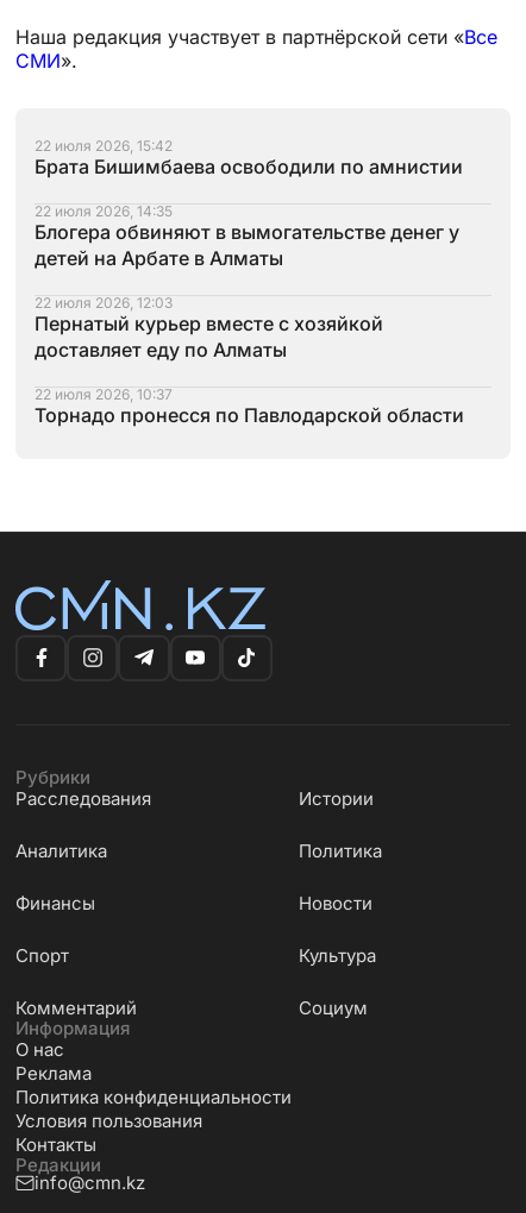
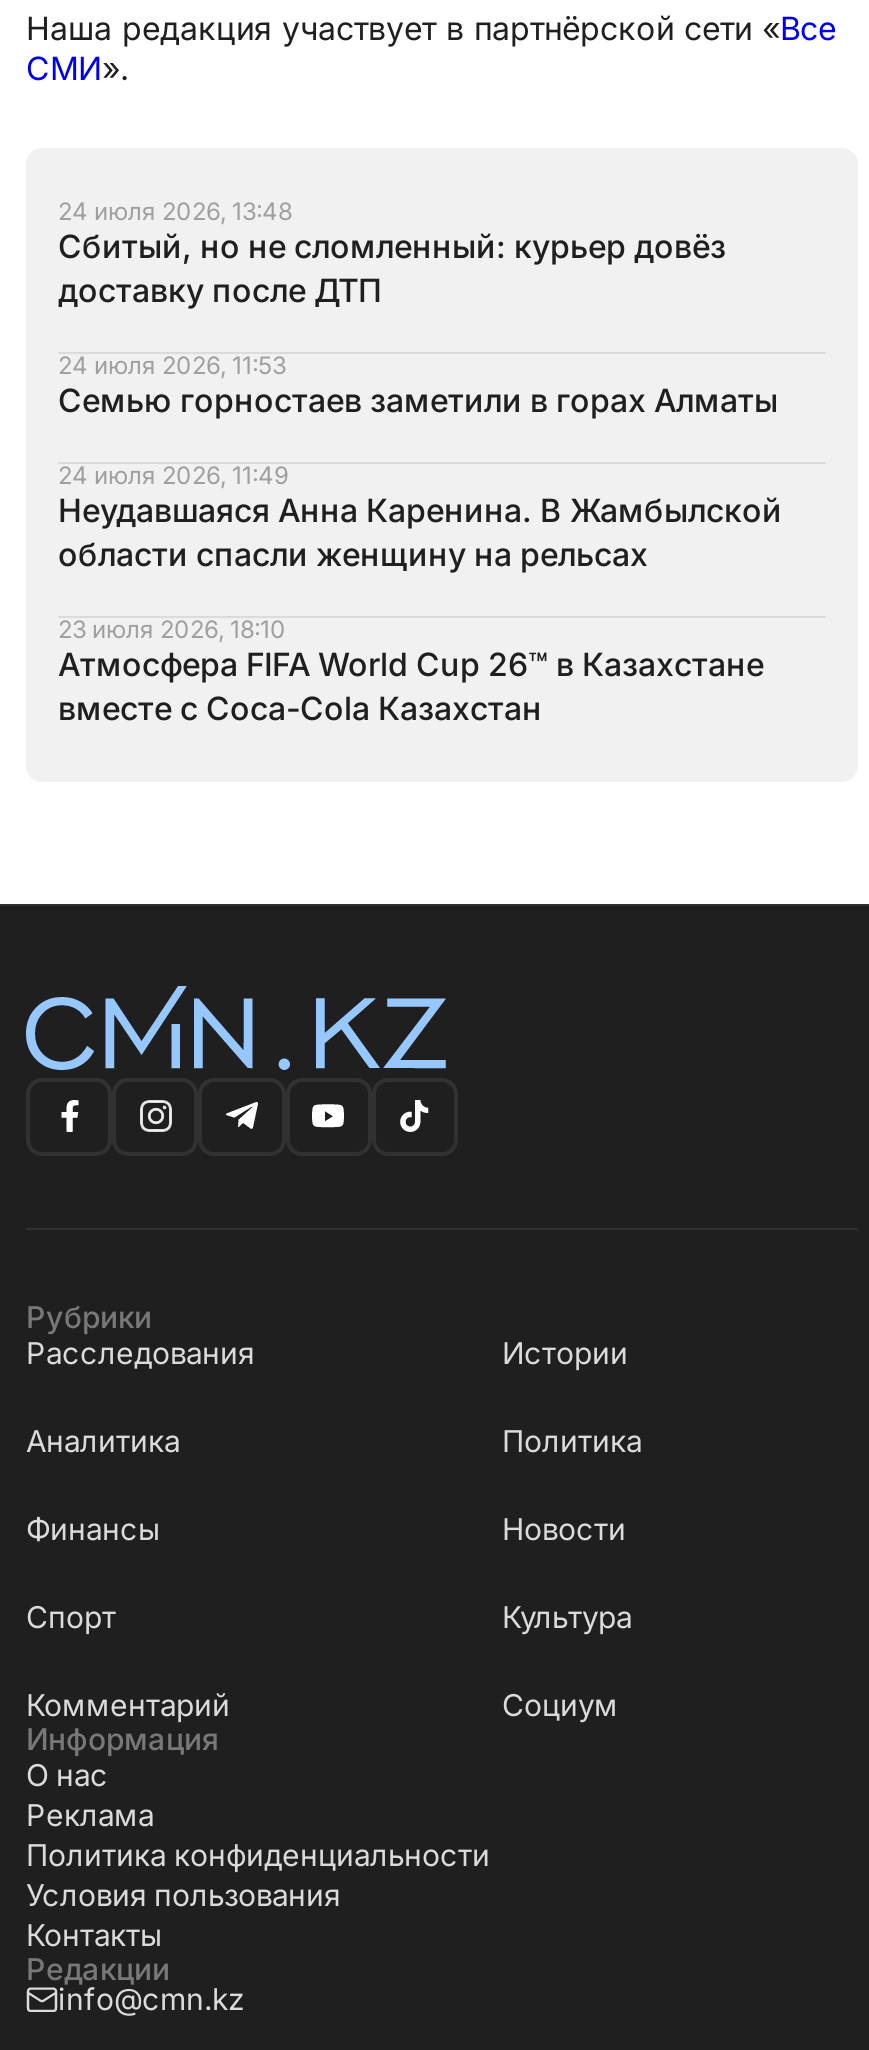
- 22 июля 2026, 15:42
- Брата Бишимбаева освободили по амнистии
+ 24 июля 2026, 13:48
+ Сбитый, но не сломленный: курьер довёз
+ доставку после ДТП

- 22 июля 2026, 14:35
- Блогера обвиняют в вымогательстве денег у
- детей на Арбате в Алматы
+ 24 июля 2026, 11:53
+ Семью горностаев заметили в горах Алматы

- 22 июля 2026, 12:03
- Пернатый курьер вместе с хозяйкой
- доставляет еду по Алматы
+ 24 июля 2026, 11:49
+ Неудавшаяся Анна Каренина. В Жамбылской
+ области спасли женщину на рельсах

- 22 июля 2026, 10:37
- Торнадо пронесся по Павлодарской области
+ 23 июля 2026, 18:10
+ Атмосфера FIFA World Cup 26™ в Казахстане
+ вместе с Coca-Cola Казахстан
